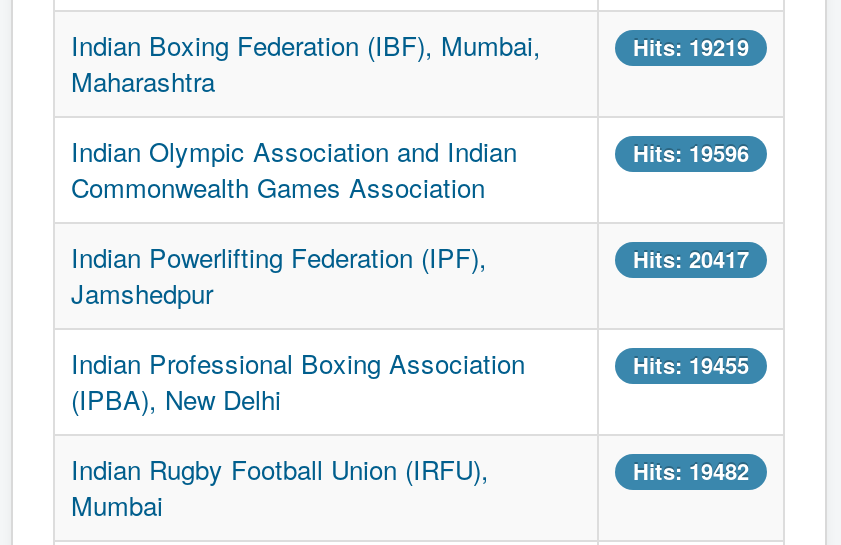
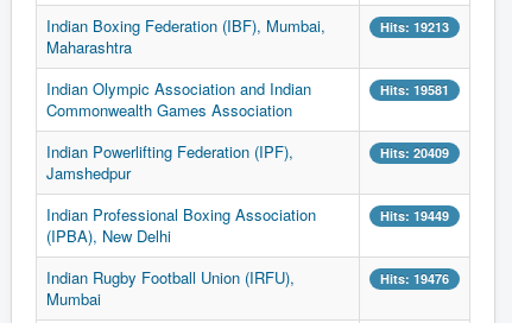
- Hits: 19219
+ Hits: 19213

- Hits: 19596
+ Hits: 19581

- Hits: 20417
+ Hits: 20409

- Hits: 19455
+ Hits: 19449

- Hits: 19482
+ Hits: 19476
